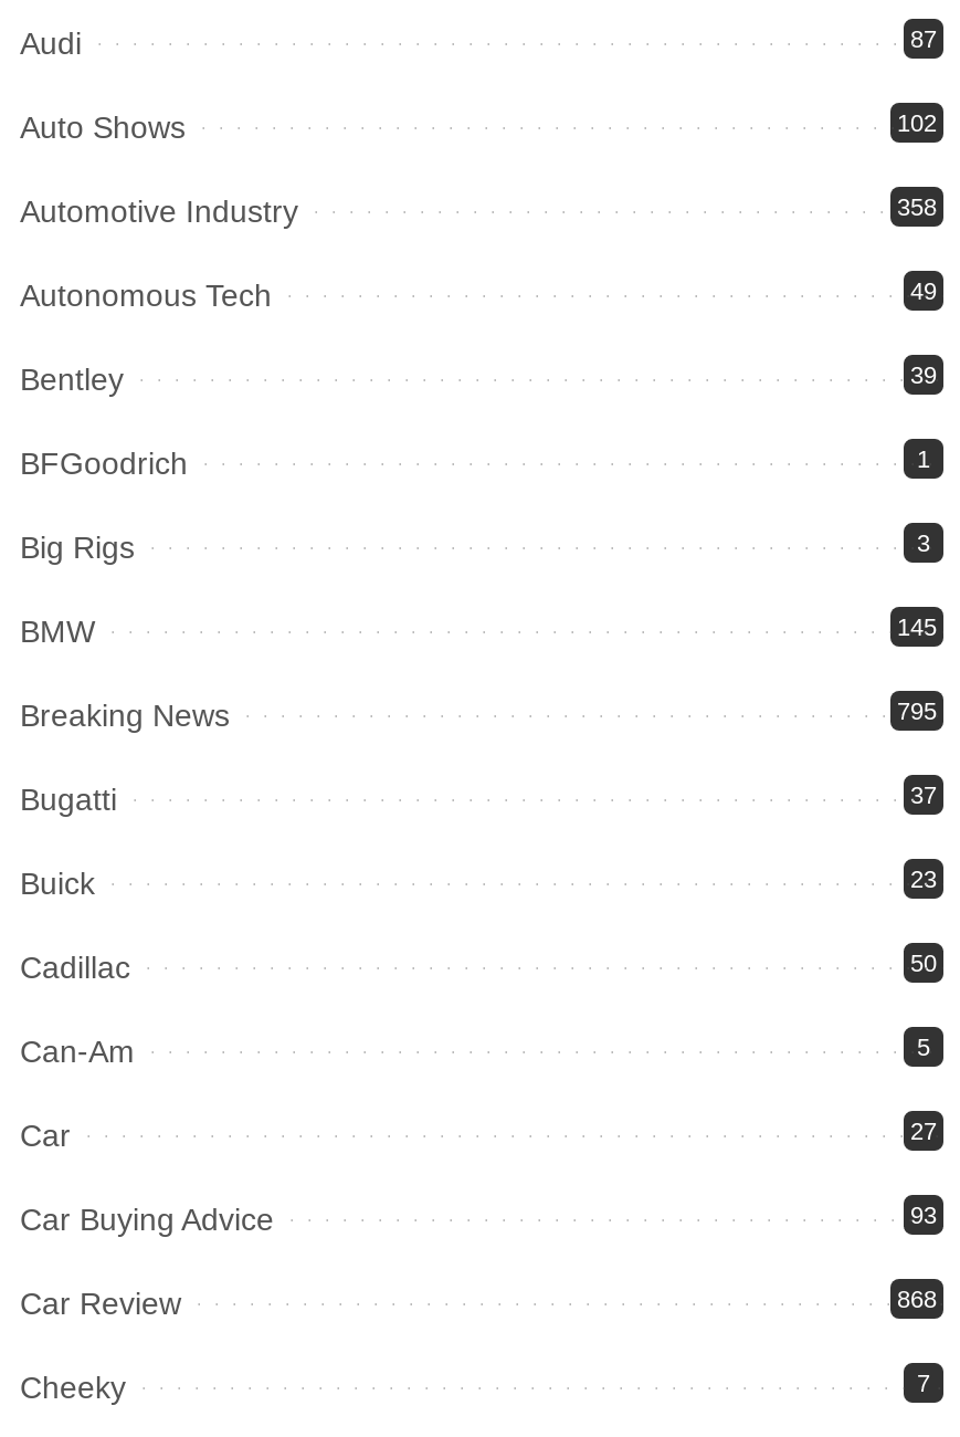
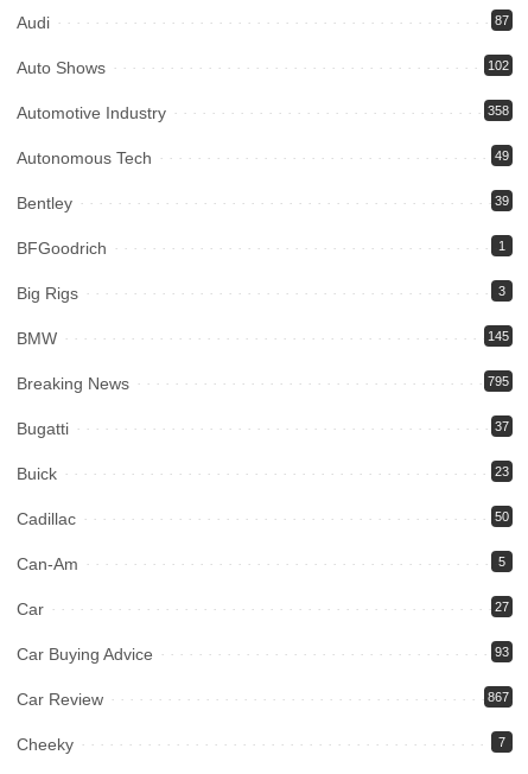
- 868
+ 867
